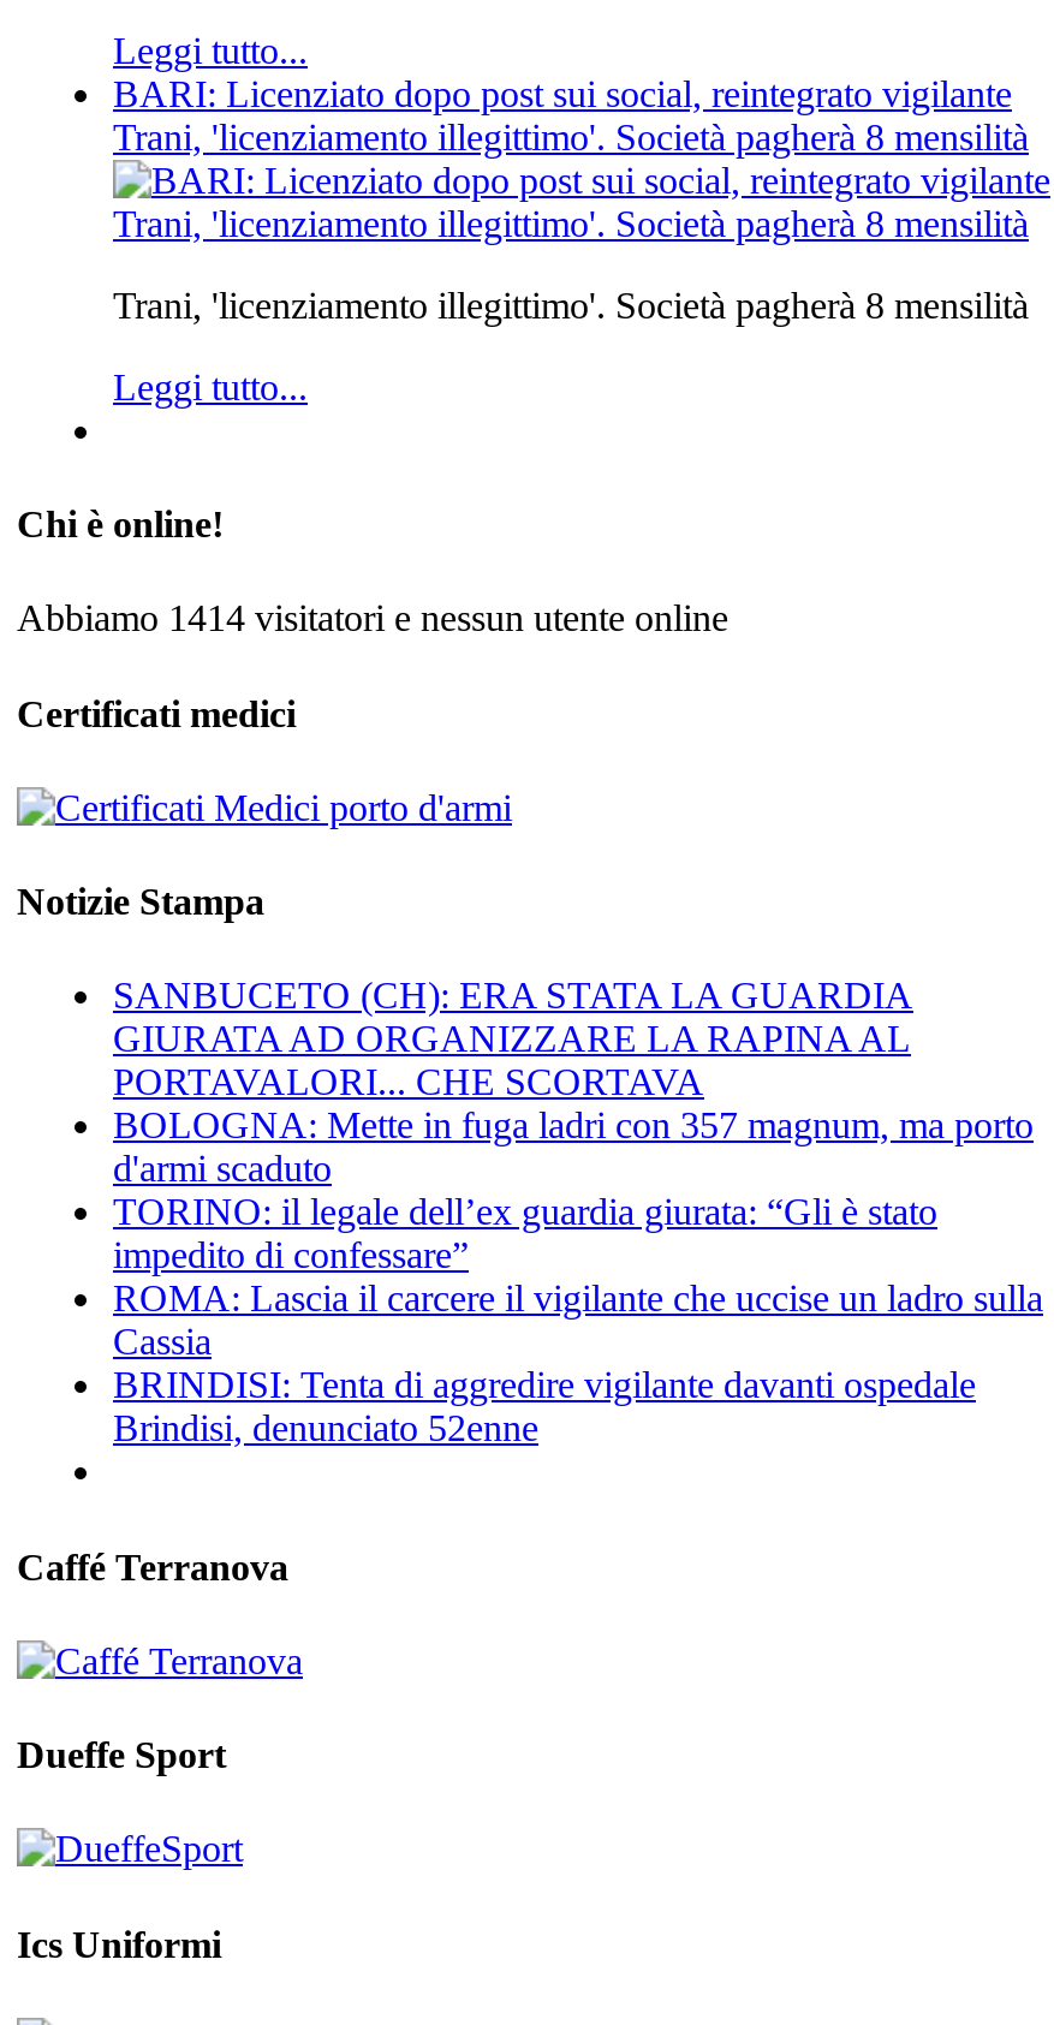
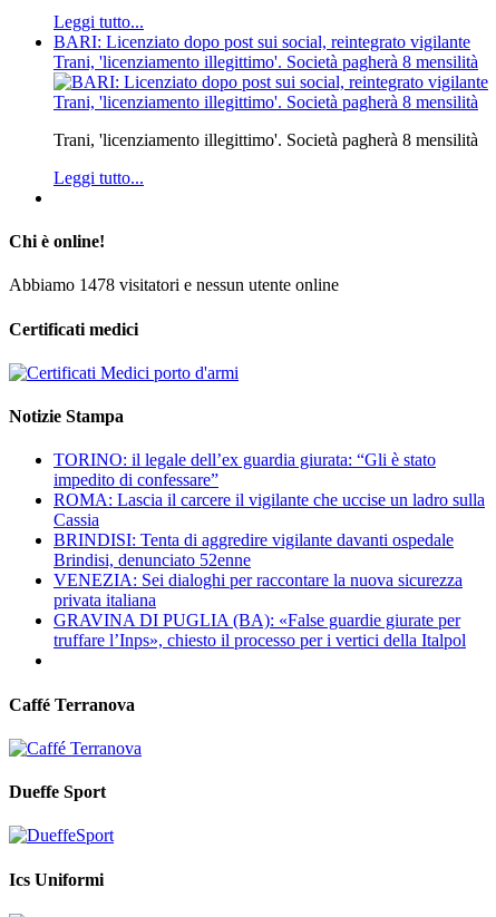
- Abbiamo 1414 visitatori e nessun utente online
+ Abbiamo 1478 visitatori e nessun utente online

- SANBUCETO (CH): ERA STATA LA GUARDIA
- GIURATA AD ORGANIZZARE LA RAPINA AL
- PORTAVALORI... CHE SCORTAVA
- BOLOGNA: Mette in fuga ladri con 357 magnum, ma porto
- d'armi scaduto

moved up: TORINO: il legale dell’ex guardia giurata: “Gli è stato | impedito di confessare” | ROMA: Lascia il carcere il vigilante che uccise un ladro sulla | Cassia | BRINDISI: Tenta di aggredire vigilante davanti ospedale | Brindisi, denunciato 52enne

+ VENEZIA: Sei dialoghi per raccontare la nuova sicurezza
+ privata italiana
+ GRAVINA DI PUGLIA (BA): «False guardie giurate per
+ truffare l’Inps», chiesto il processo per i vertici della Italpol
